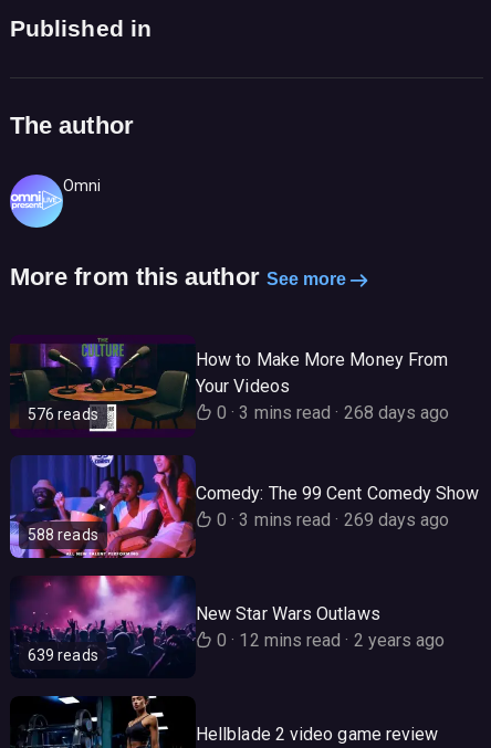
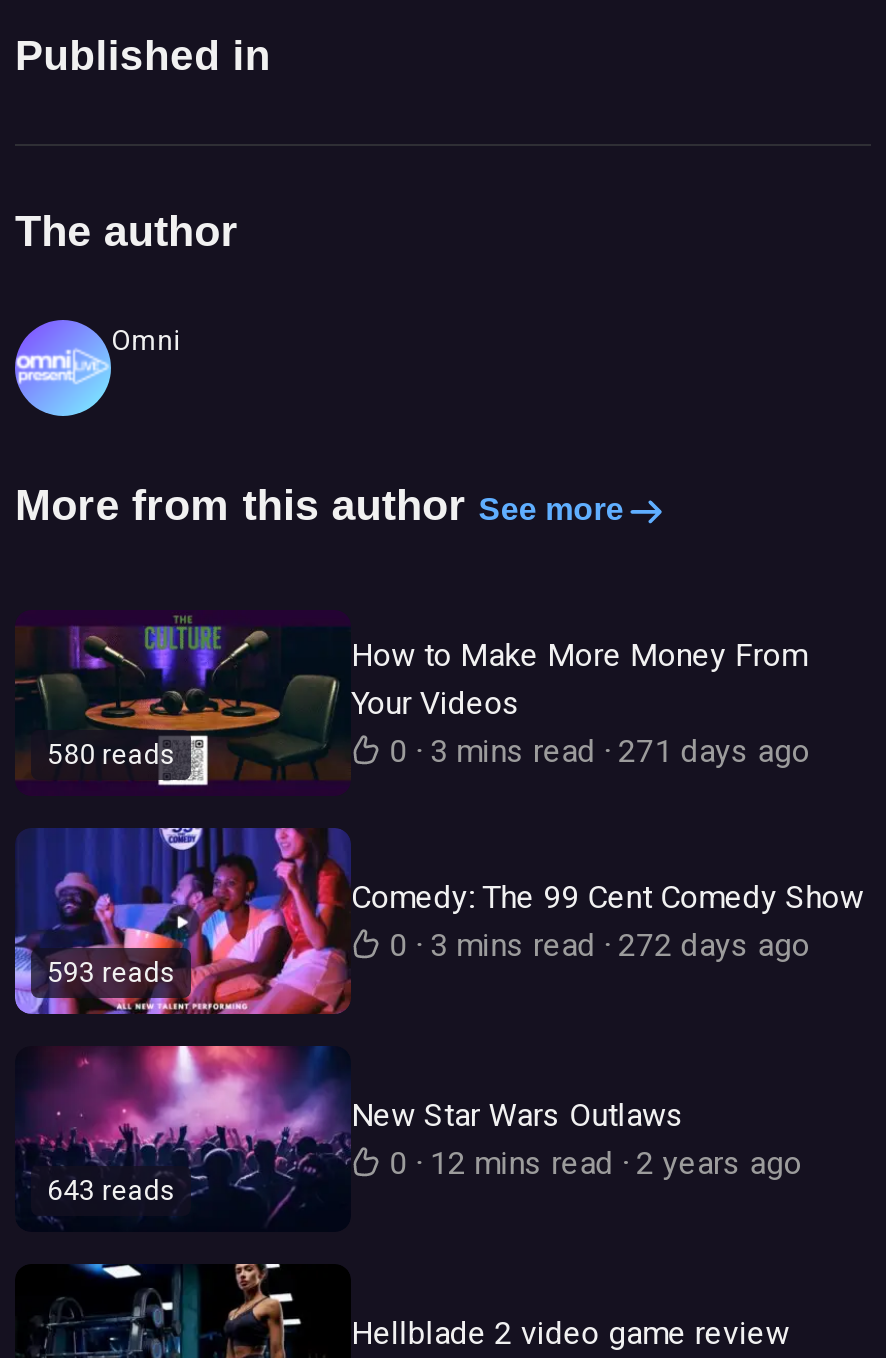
- 576 reads
+ 580 reads

- 0 · 3 mins read · 268 days ago
+ 0 · 3 mins read · 271 days ago

- 0 · 3 mins read · 269 days ago
+ 0 · 3 mins read · 272 days ago

- 588 reads
+ 593 reads

- 639 reads
+ 643 reads
